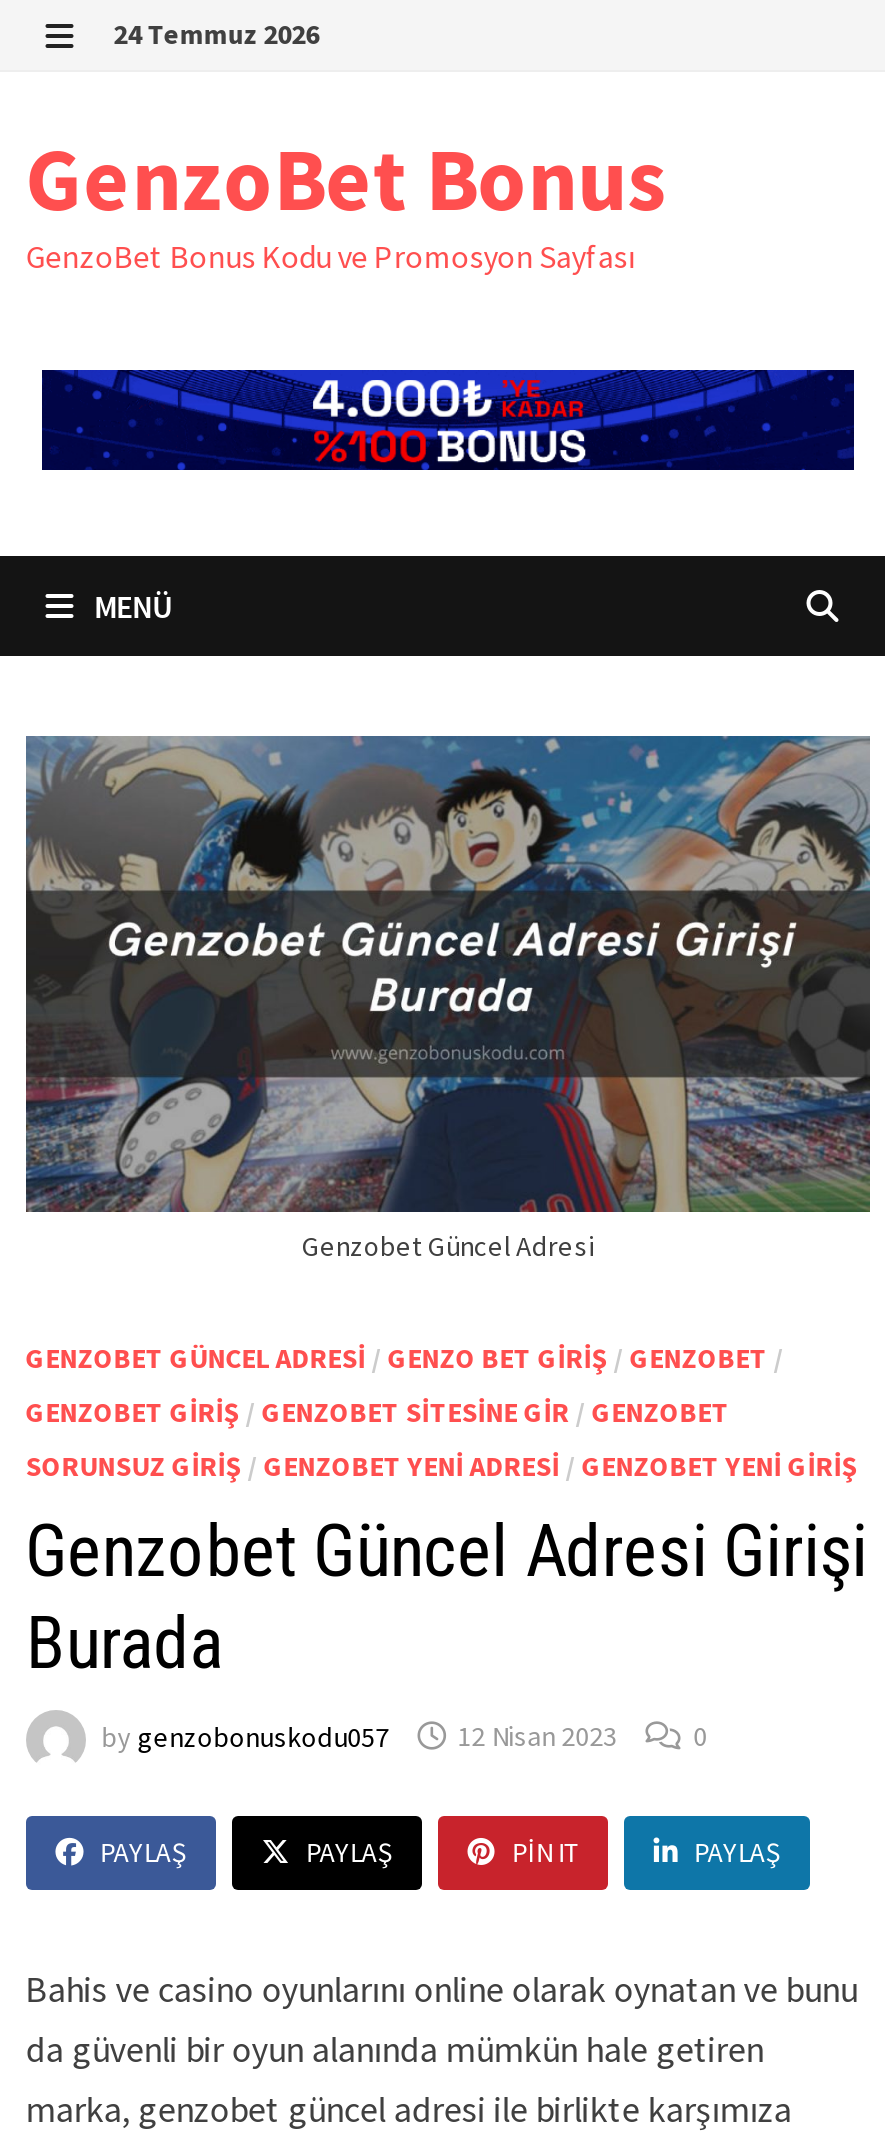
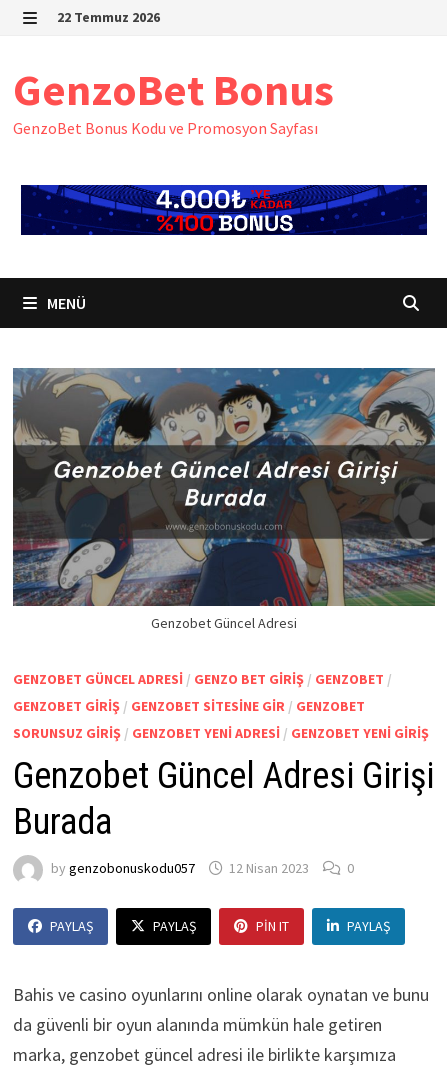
- 24 Temmuz 2026
+ 22 Temmuz 2026
